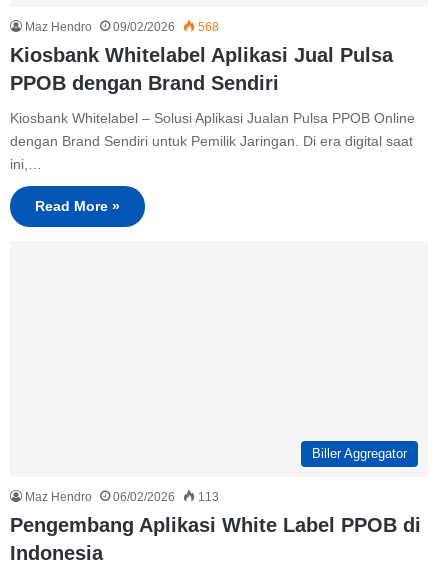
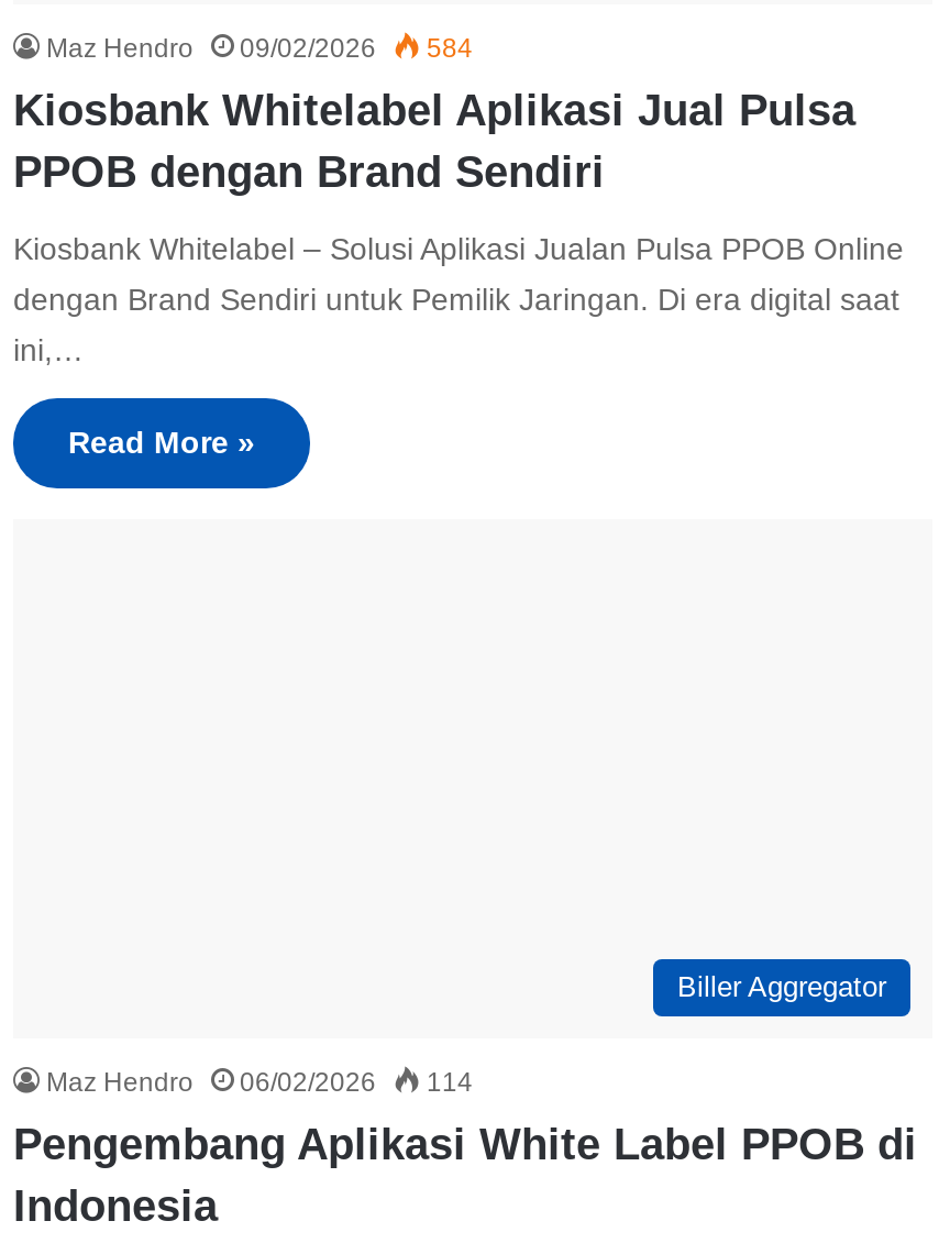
- Maz Hendro 09/02/2026 568
+ Maz Hendro 09/02/2026 584

- Maz Hendro 06/02/2026 113
+ Maz Hendro 06/02/2026 114
